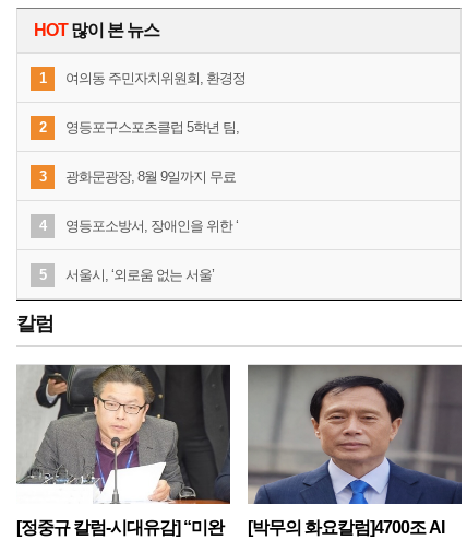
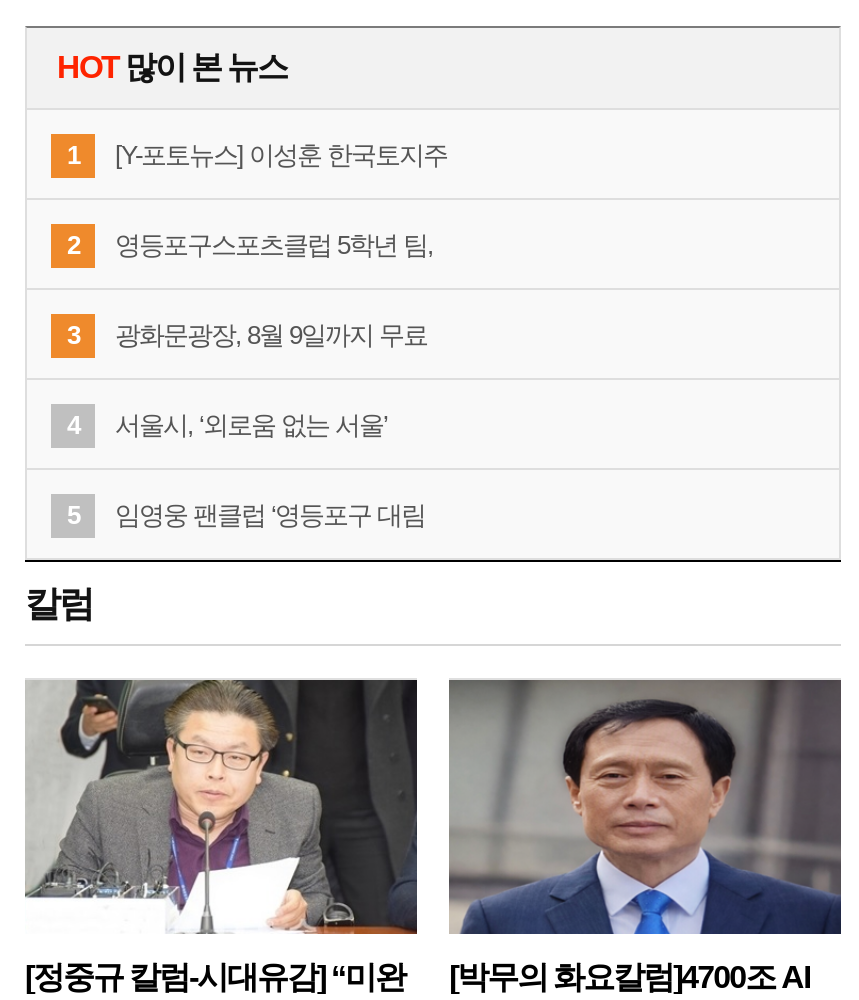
- 여의동 주민자치위원회, 환경정
+ [Y-포토뉴스] 이성훈 한국토지주

- 영등포소방서, 장애인을 위한 ‘

moved up: 서울시, ‘외로움 없는 서울’

+ 임영웅 팬클럽 ‘영등포구 대림
